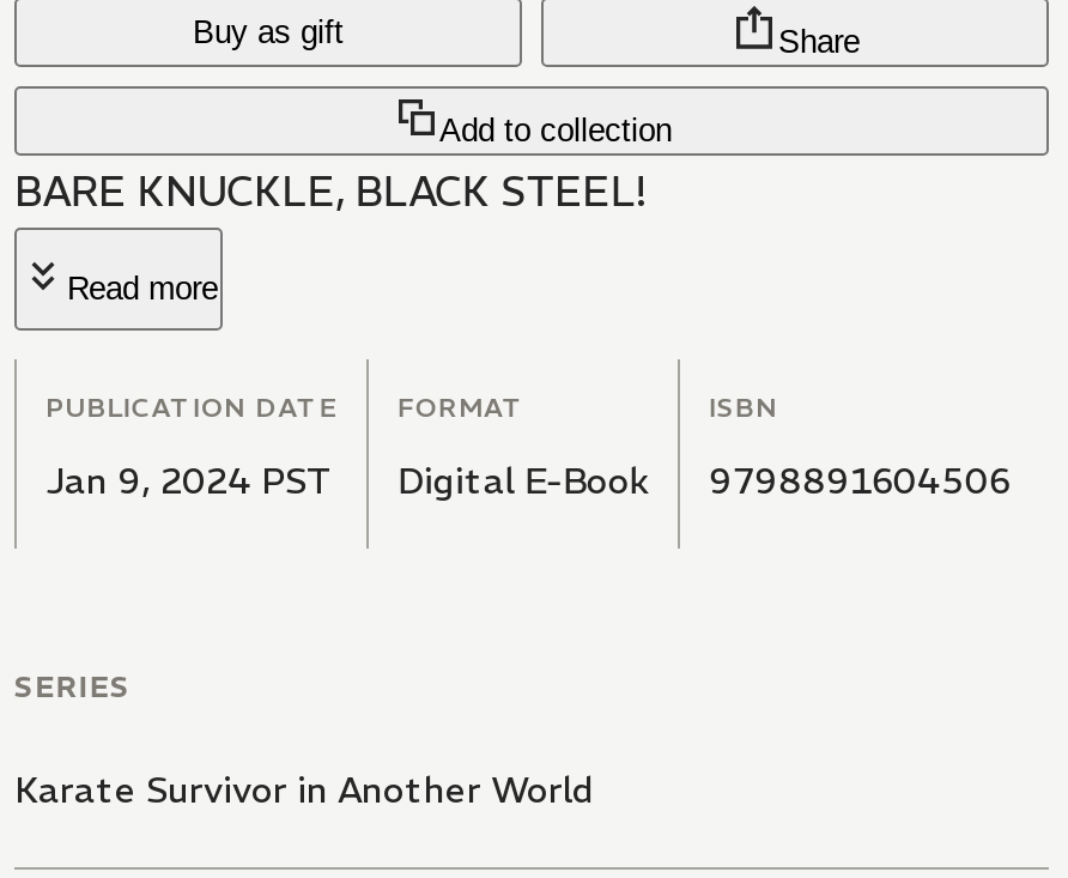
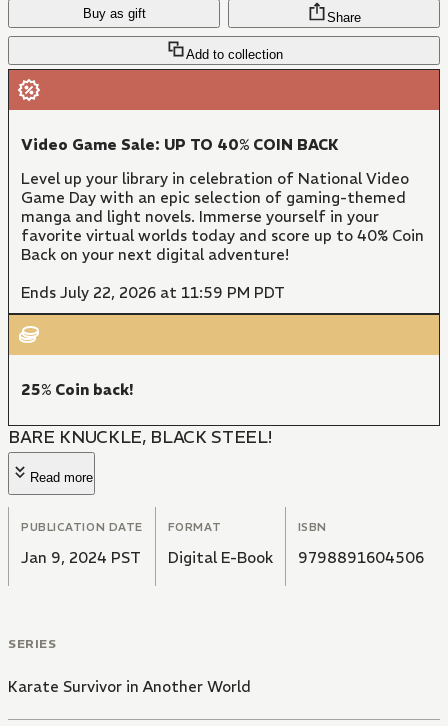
+ [image]
+ Video Game Sale: UP TO 40% COIN BACK
+ Level up your library in celebration of National Video
+ Game Day with an epic selection of gaming-themed
+ manga and light novels. Immerse yourself in your
+ favorite virtual worlds today and score up to 40% Coin
+ Back on your next digital adventure!
+ Ends July 22, 2026 at 11:59 PM PDT

+ 25% Coin back!
